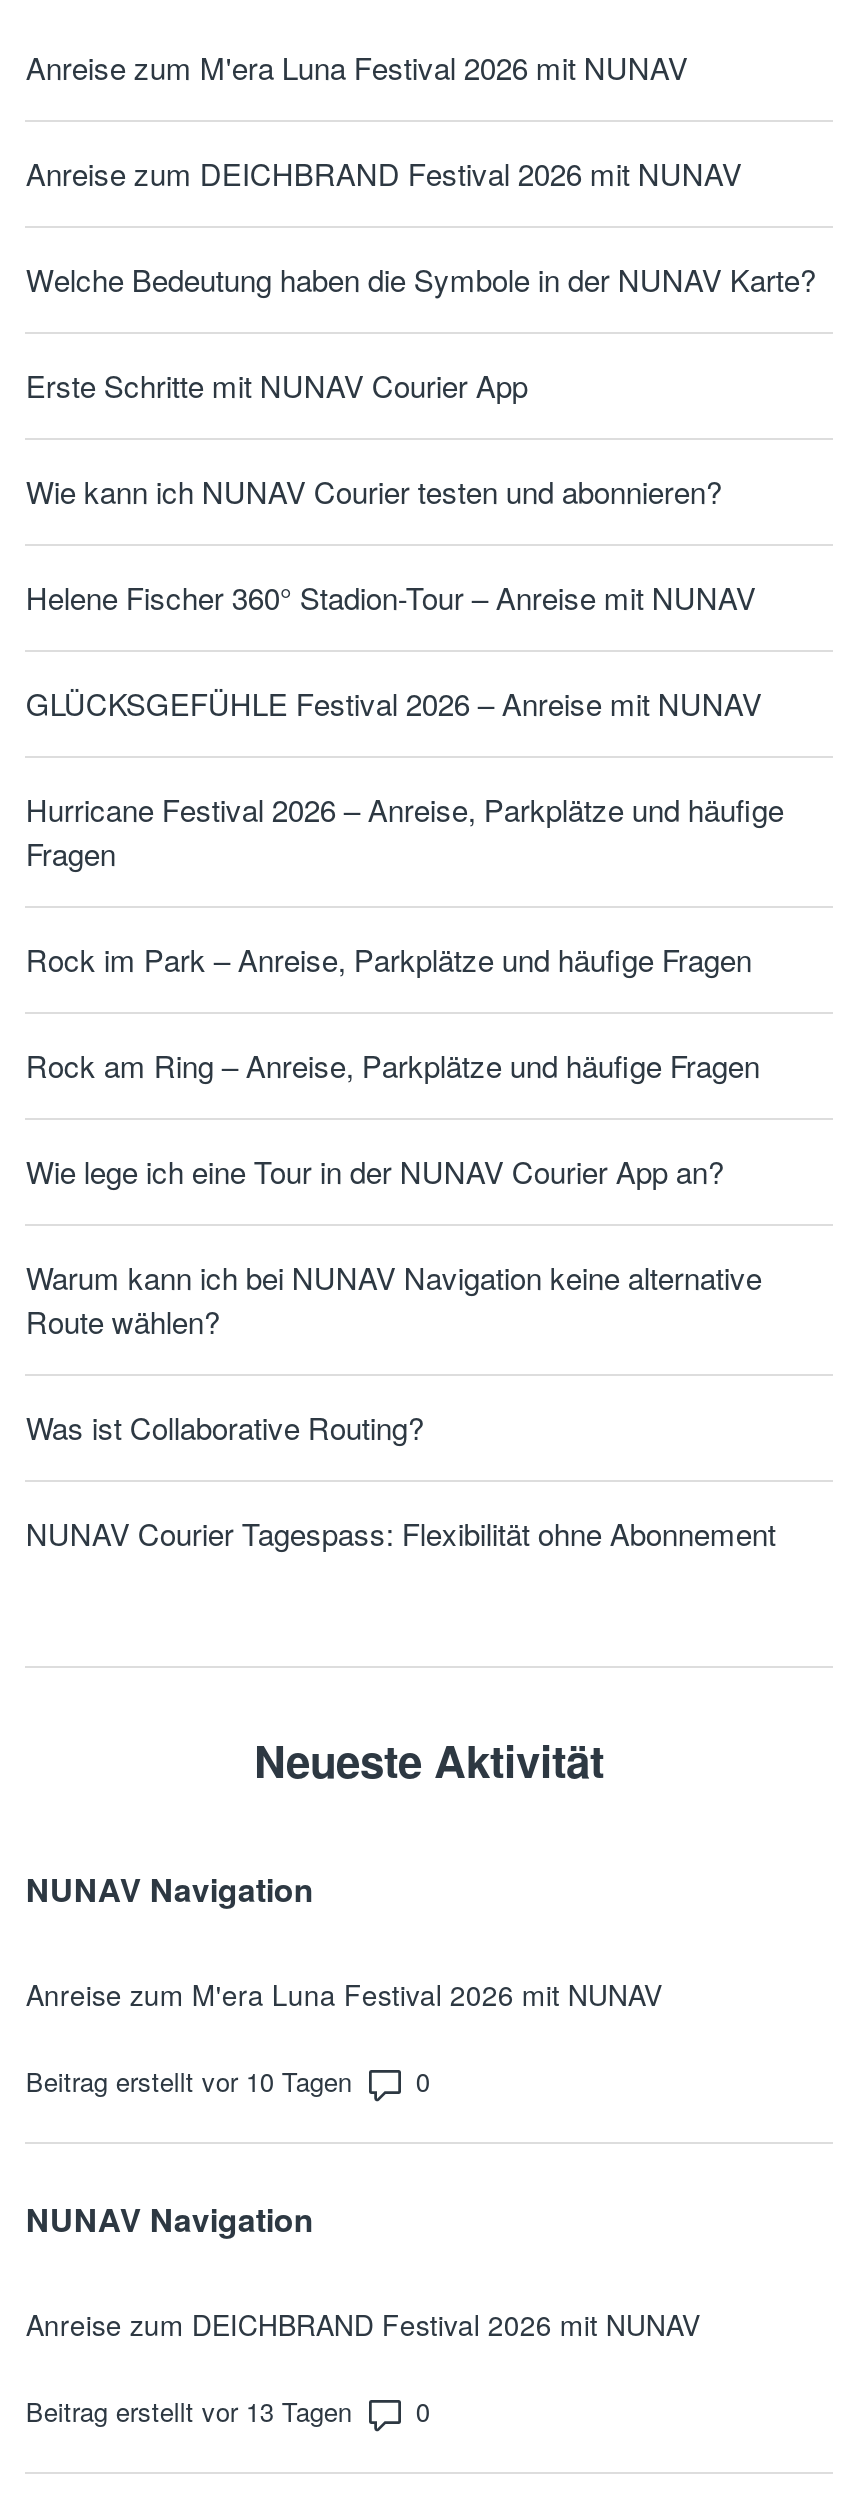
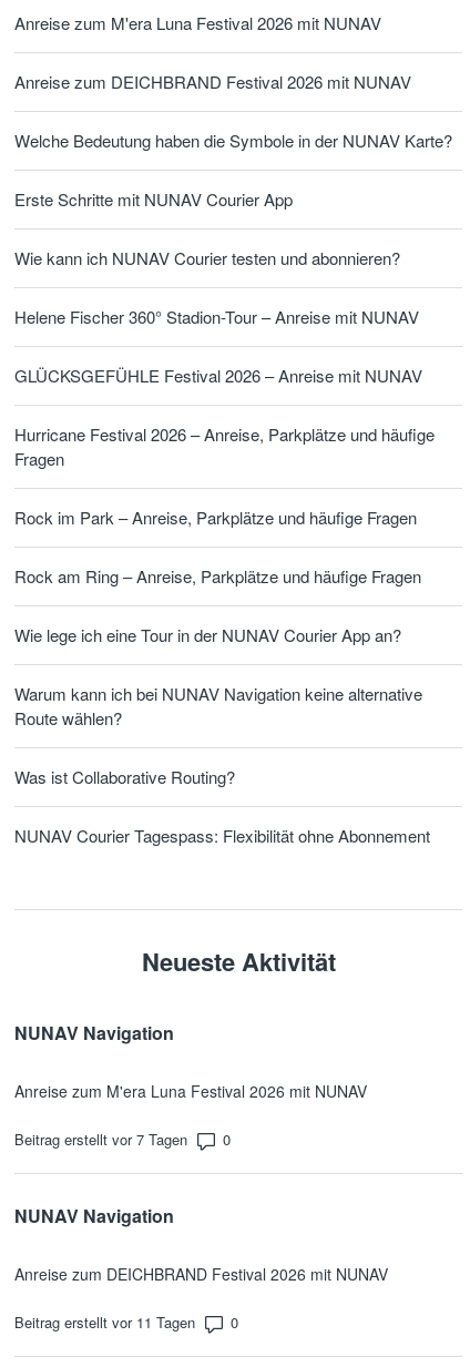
- Beitrag erstellt vor 10 Tagen
+ Beitrag erstellt vor 7 Tagen

- Beitrag erstellt vor 13 Tagen
+ Beitrag erstellt vor 11 Tagen
